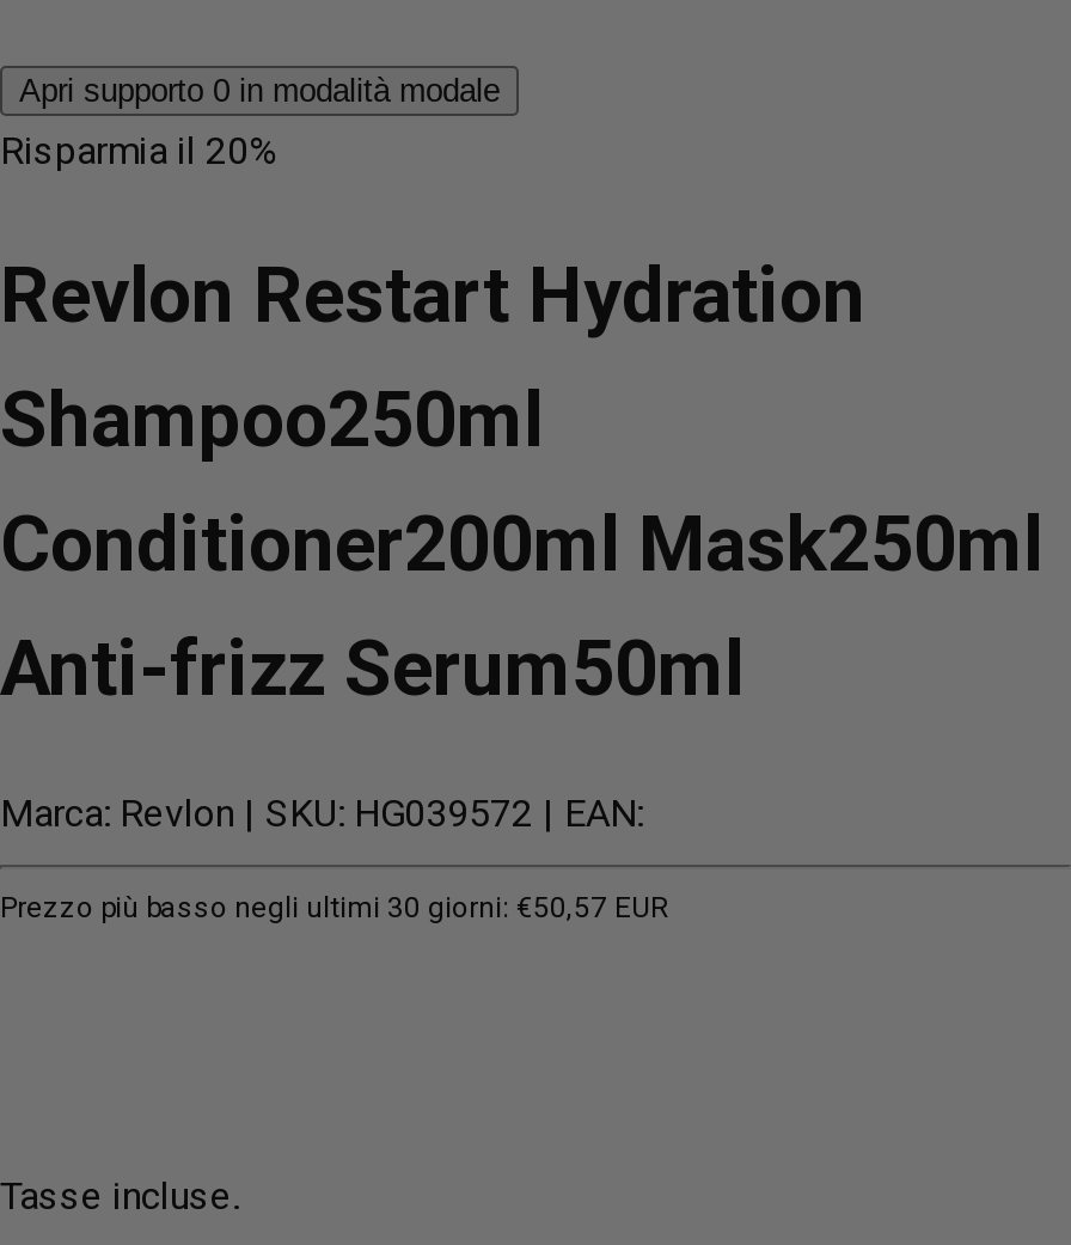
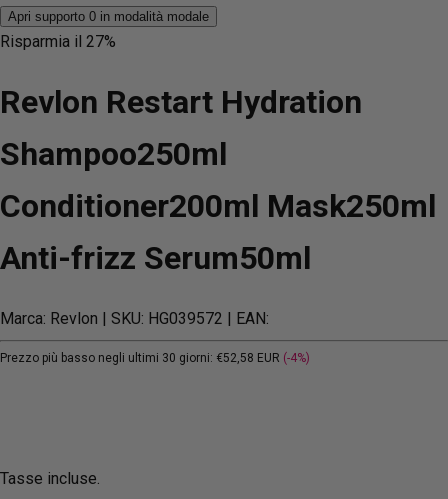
- Risparmia il 20%
+ Risparmia il 27%

- Prezzo più basso negli ultimi 30 giorni: €50,57 EUR
+ Prezzo più basso negli ultimi 30 giorni: €52,58 EUR (-4%)
